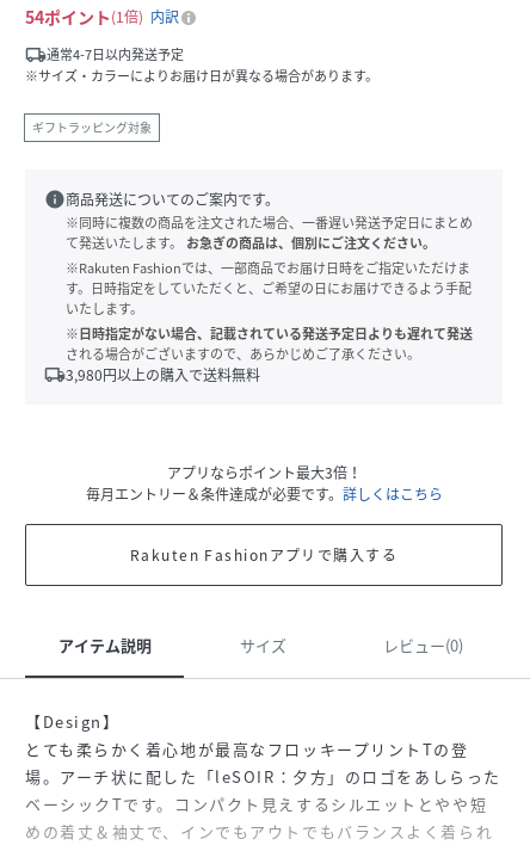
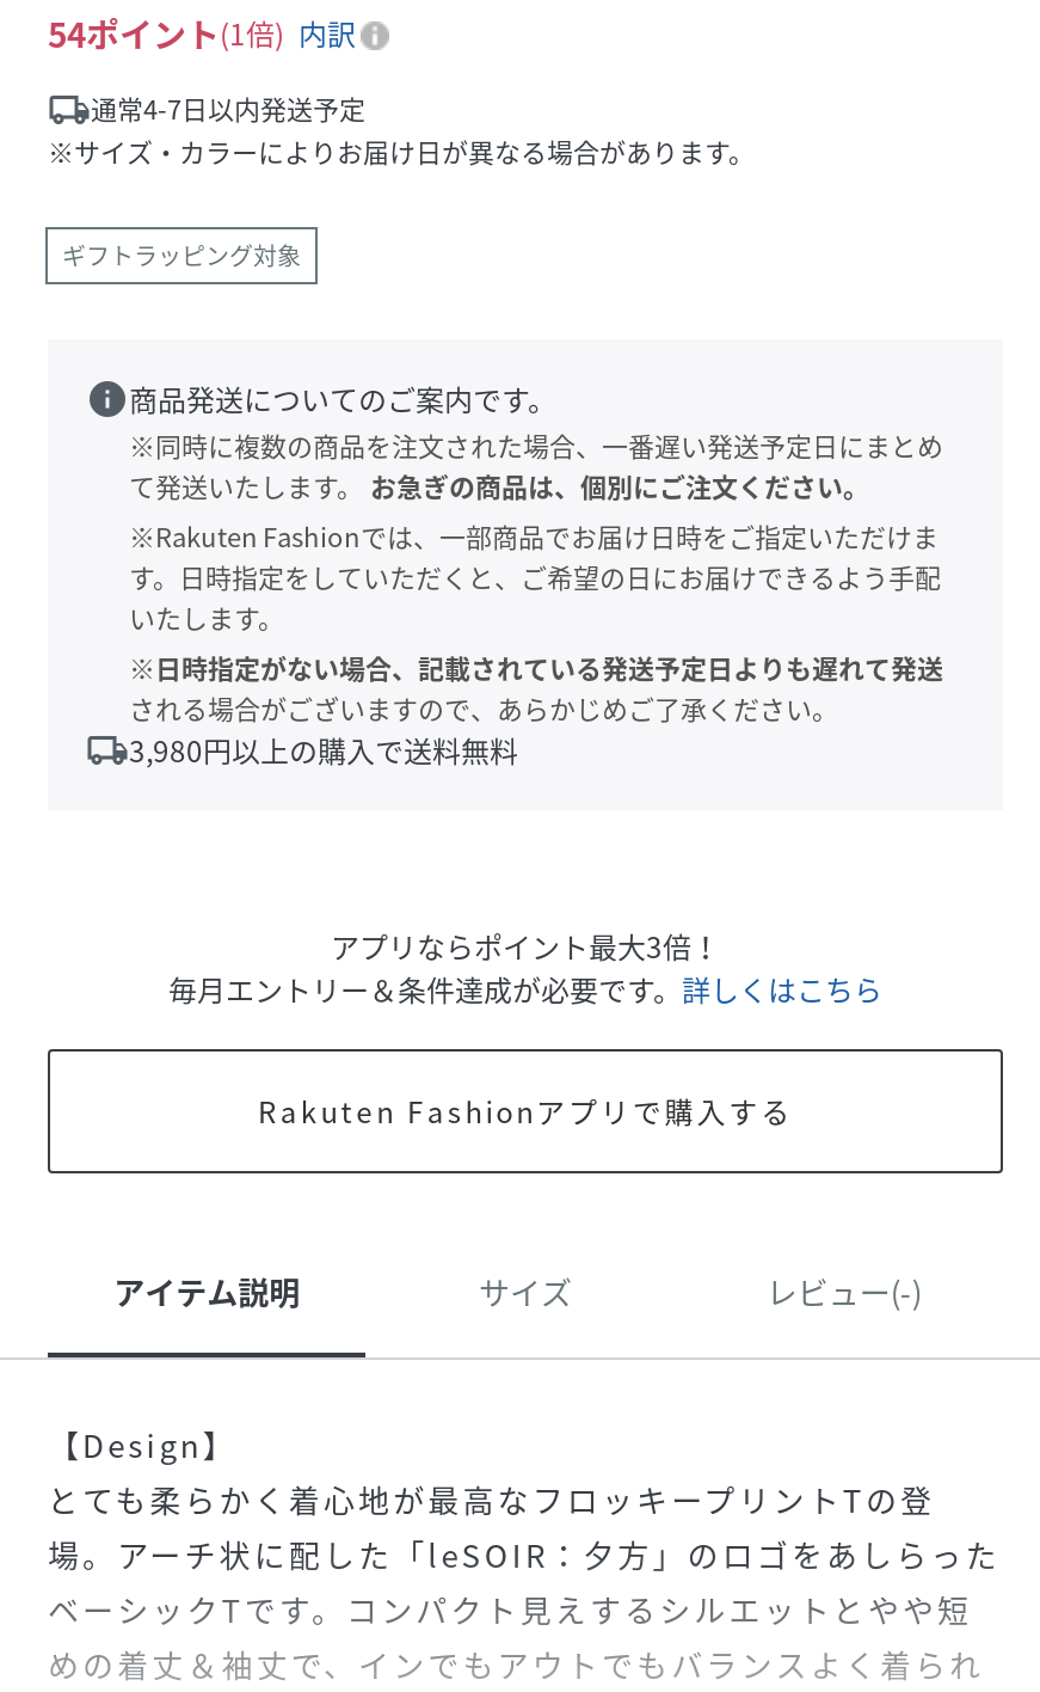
- レビュー(0)
+ レビュー(-)
